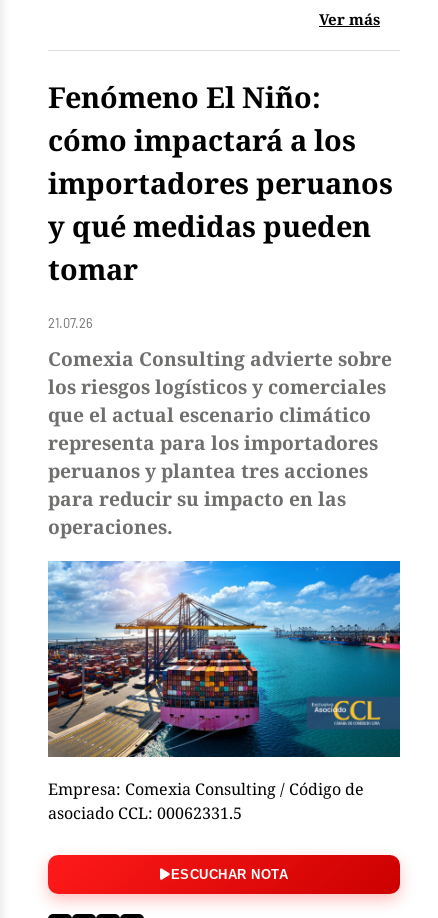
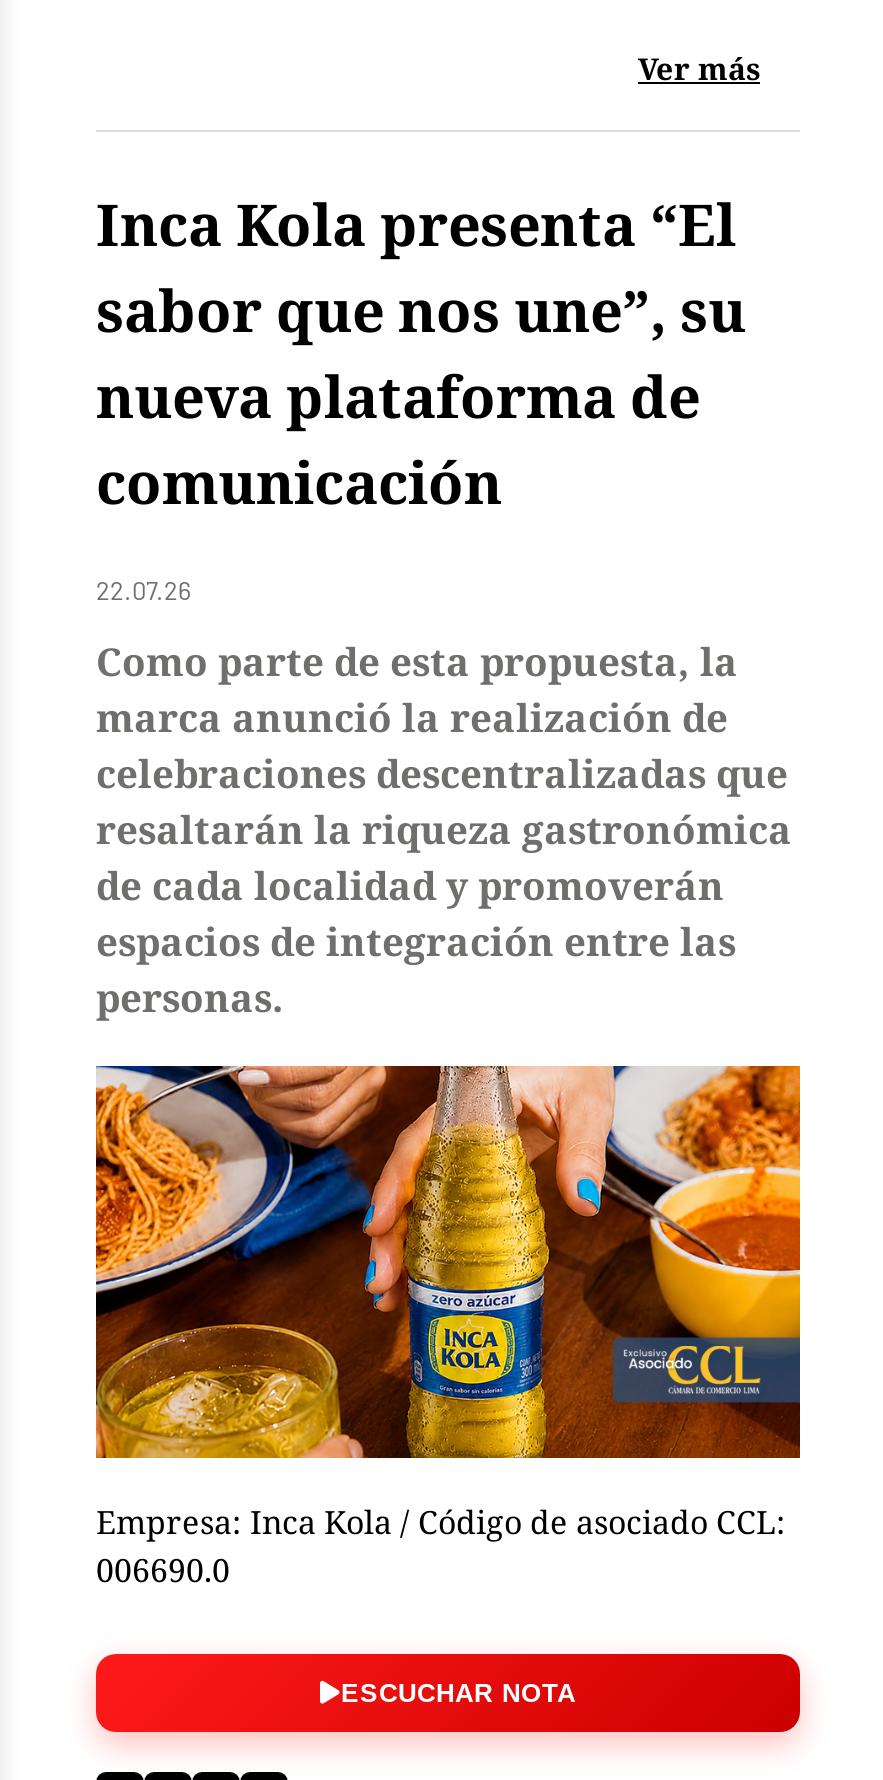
- Fenómeno El Niño:
- cómo impactará a los
- importadores peruanos
- y qué medidas pueden
- tomar
+ Inca Kola presenta “El
+ sabor que nos une”, su
+ nueva plataforma de
+ comunicación

- 21.07.26
+ 22.07.26

- Comexia Consulting advierte sobre
- los riesgos logísticos y comerciales
- que el actual escenario climático
- representa para los importadores
- peruanos y plantea tres acciones
- para reducir su impacto en las
- operaciones.
+ Como parte de esta propuesta, la
+ marca anunció la realización de
+ celebraciones descentralizadas que
+ resaltarán la riqueza gastronómica
+ de cada localidad y promoverán
+ espacios de integración entre las
+ personas.

- [image]
+ [image]

- Empresa: Comexia Consulting / Código de
- asociado CCL: 00062331.5
+ Empresa: Inca Kola / Código de asociado CCL:
+ 006690.0
